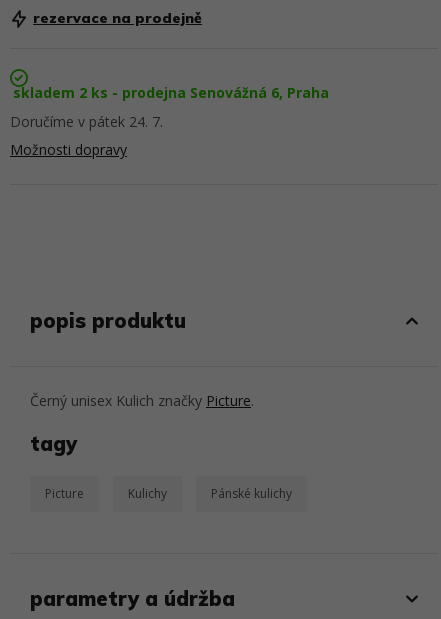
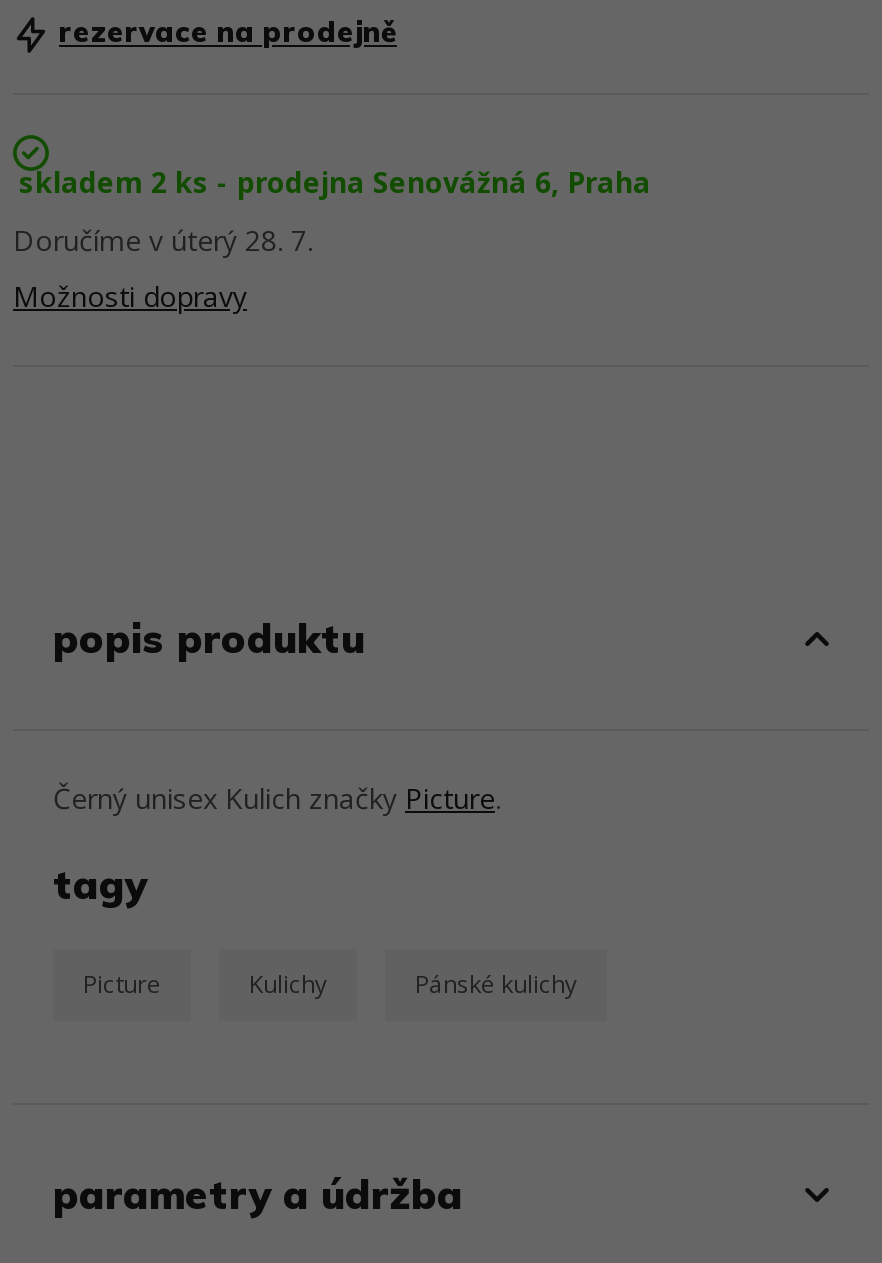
- Doručíme v pátek 24. 7.
+ Doručíme v úterý 28. 7.
